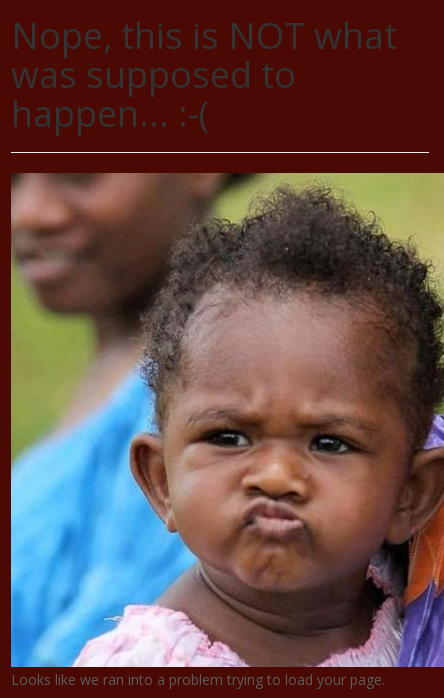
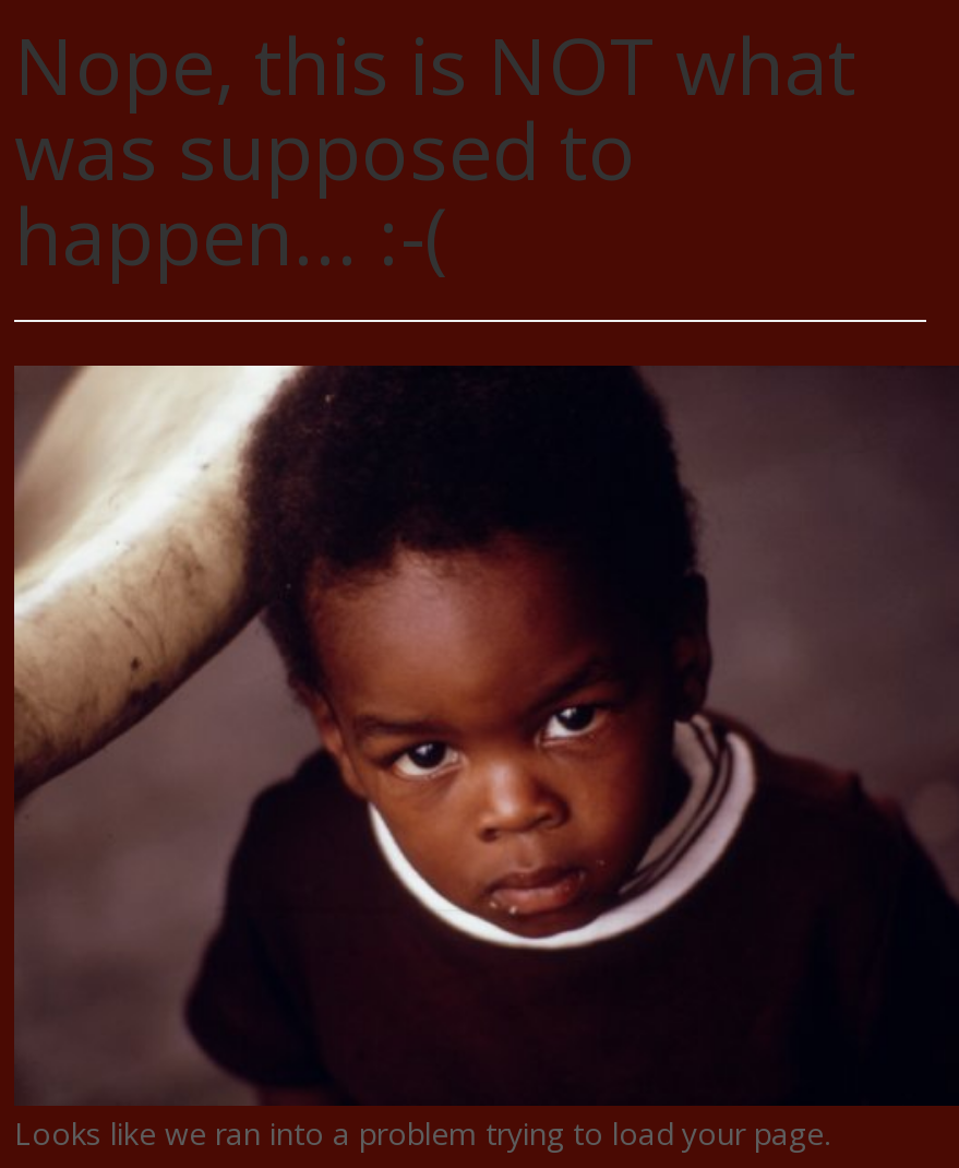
- [image]
+ [image]
